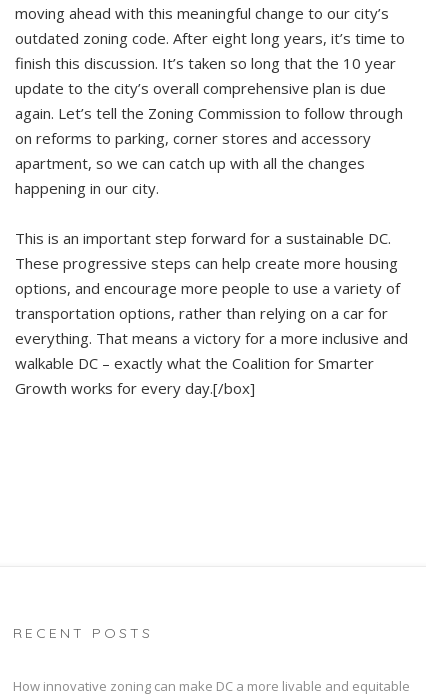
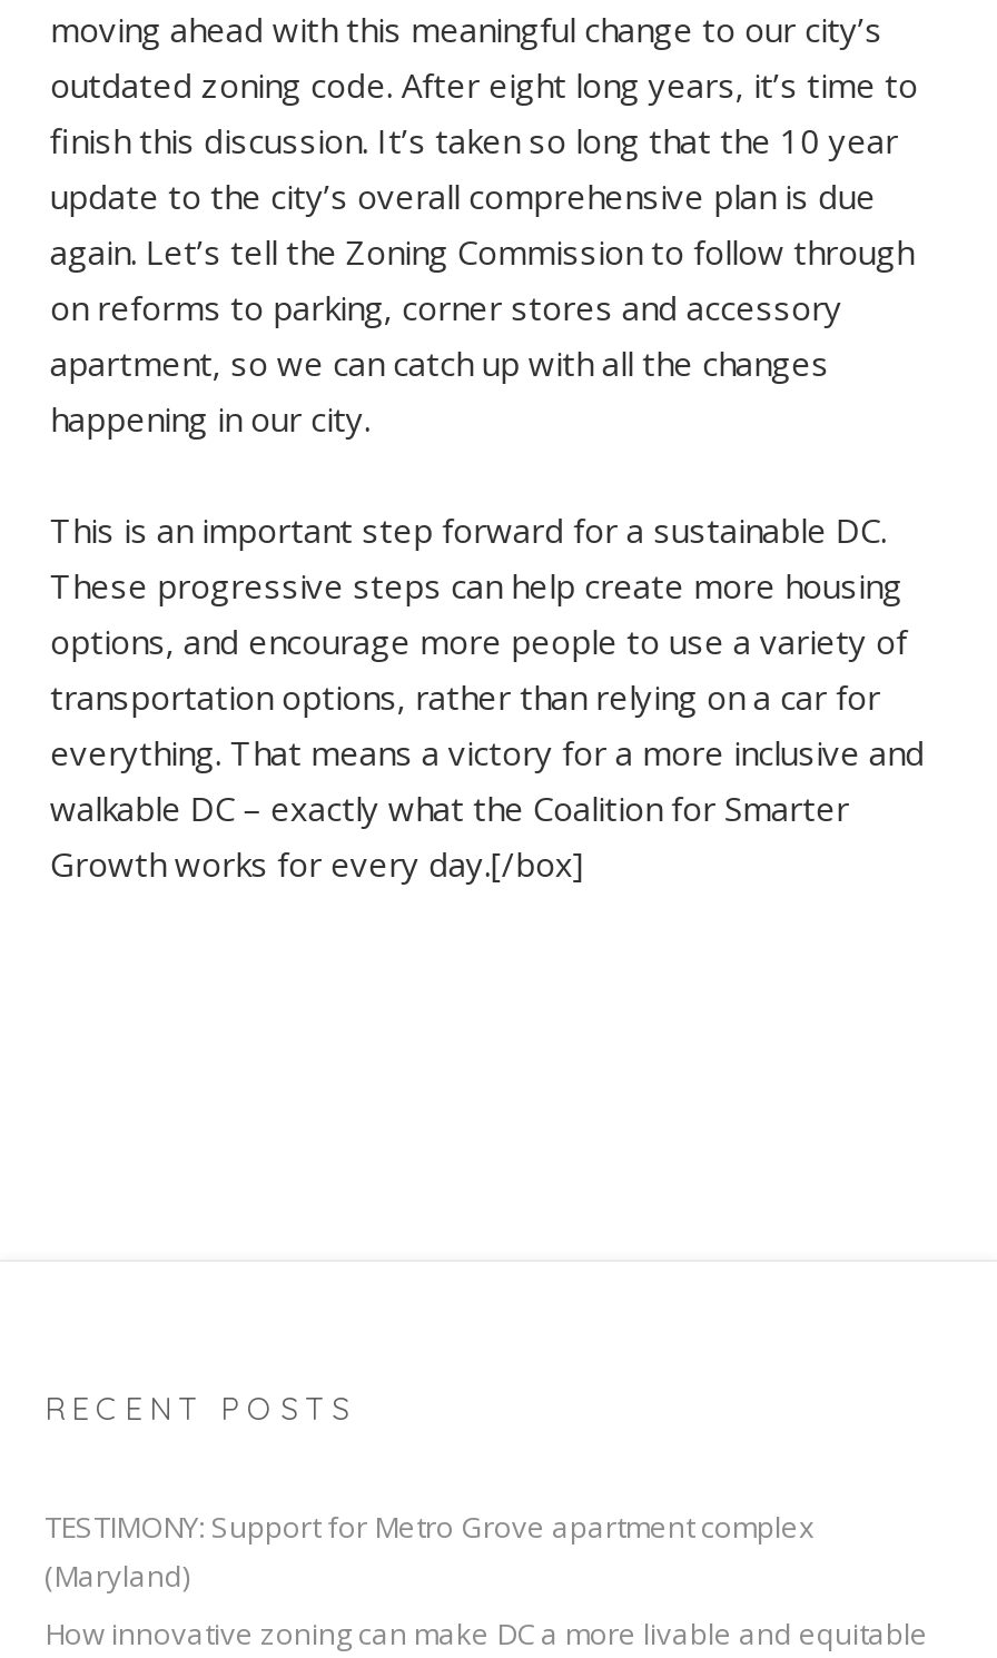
+ TESTIMONY: Support for Metro Grove apartment complex
+ (Maryland)
